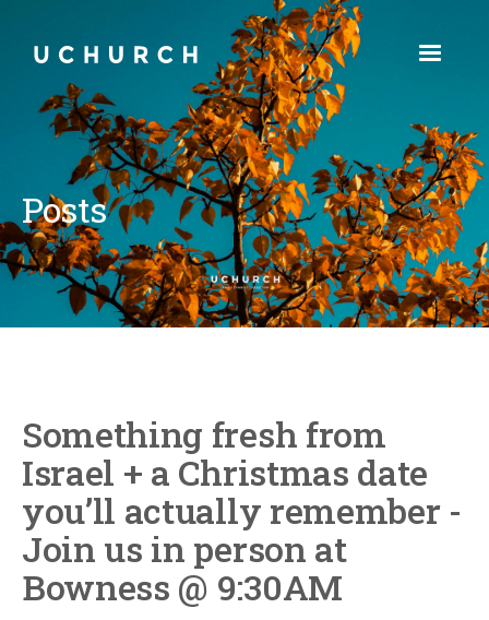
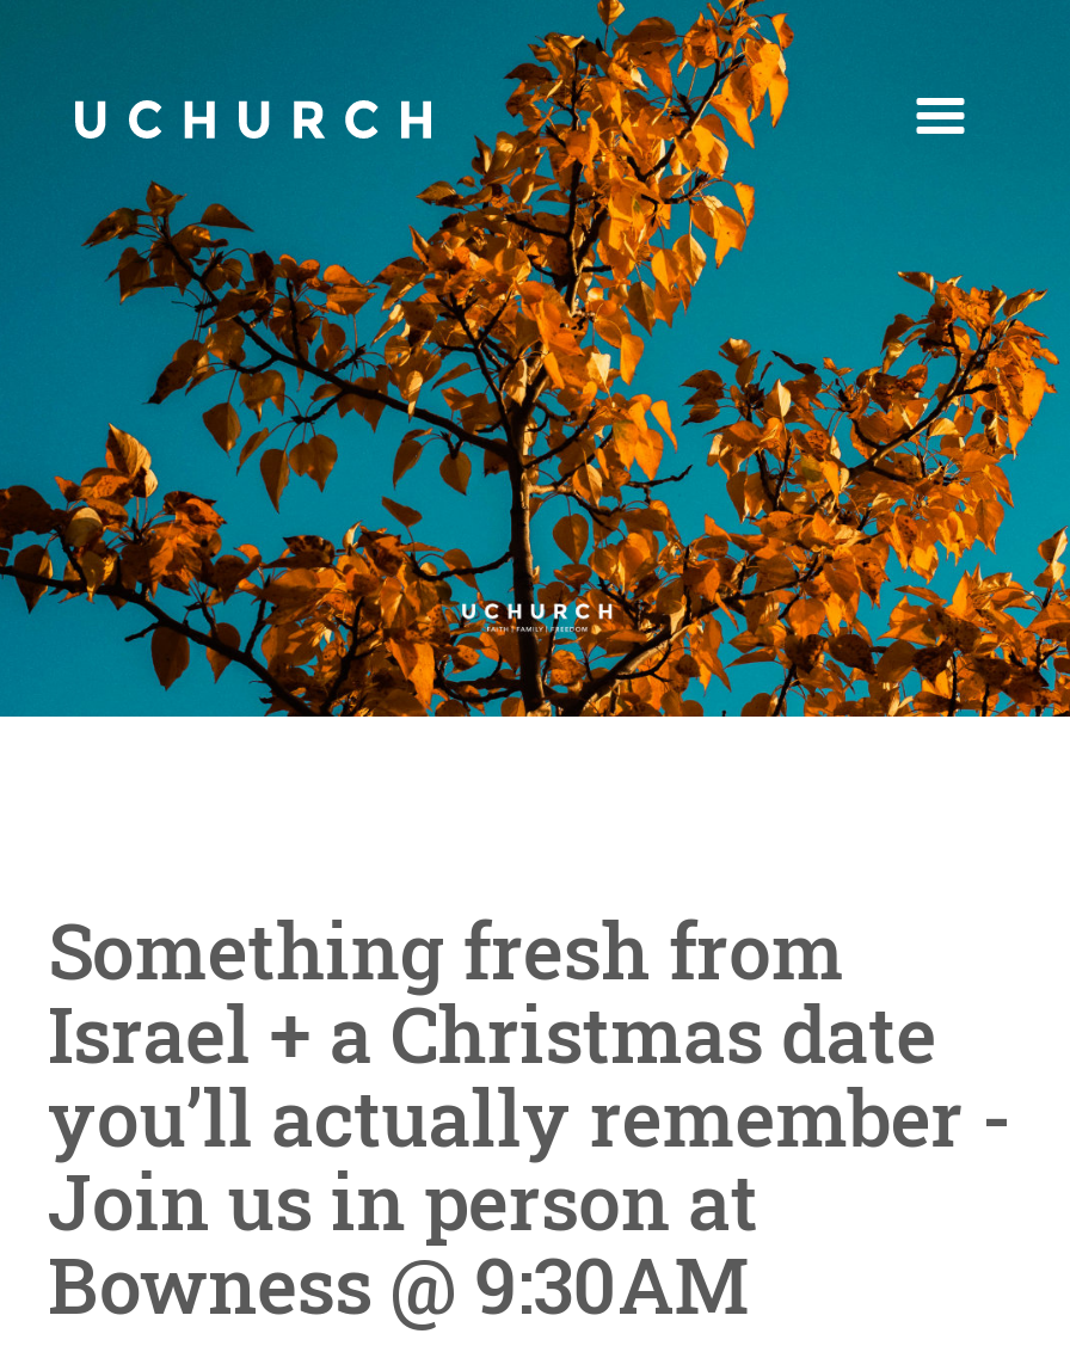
- Posts
